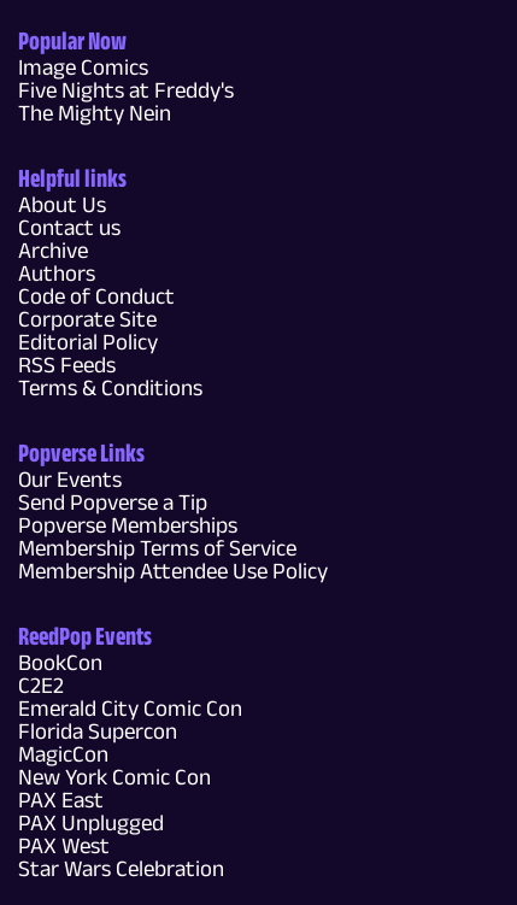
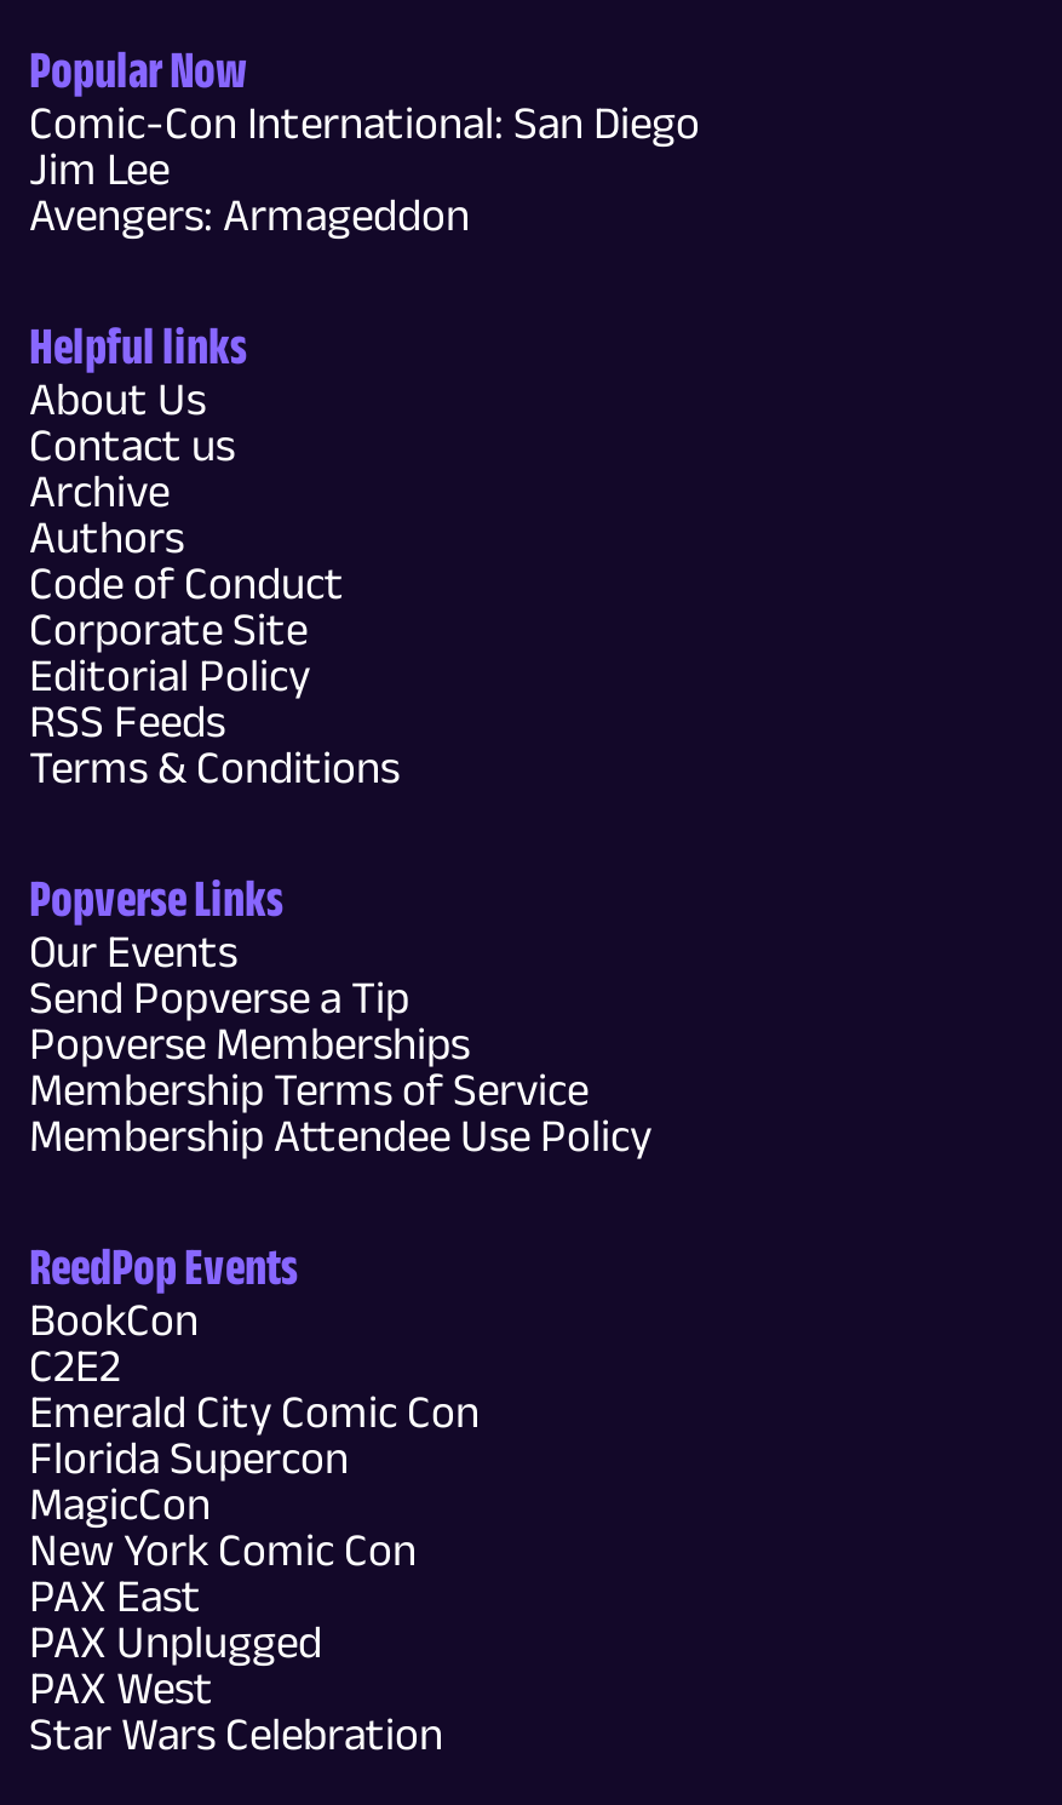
- Image Comics
- Five Nights at Freddy's
- The Mighty Nein
+ Comic-Con International: San Diego
+ Jim Lee
+ Avengers: Armageddon
